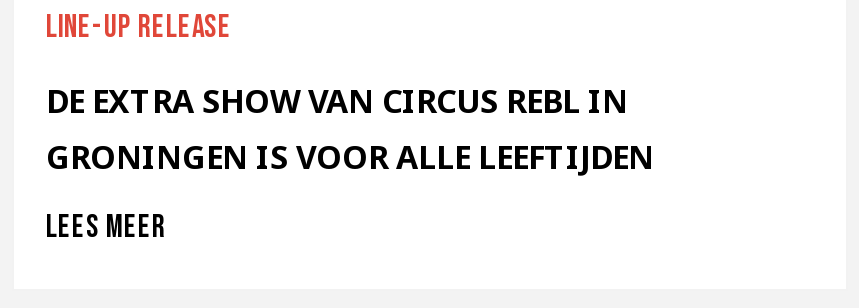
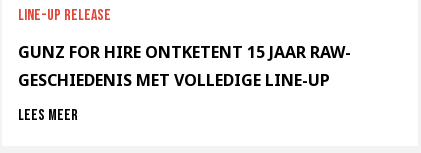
- DE EXTRA SHOW VAN CIRCUS REBL IN
- GRONINGEN IS VOOR ALLE LEEFTIJDEN
+ GUNZ FOR HIRE ONTKETENT 15 JAAR RAW-
+ GESCHIEDENIS MET VOLLEDIGE LINE-UP
